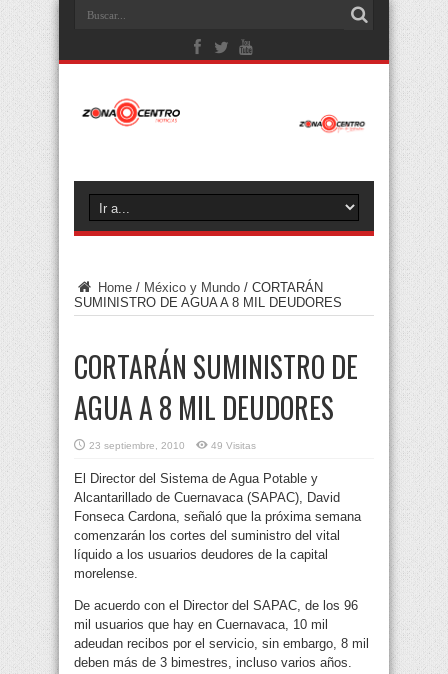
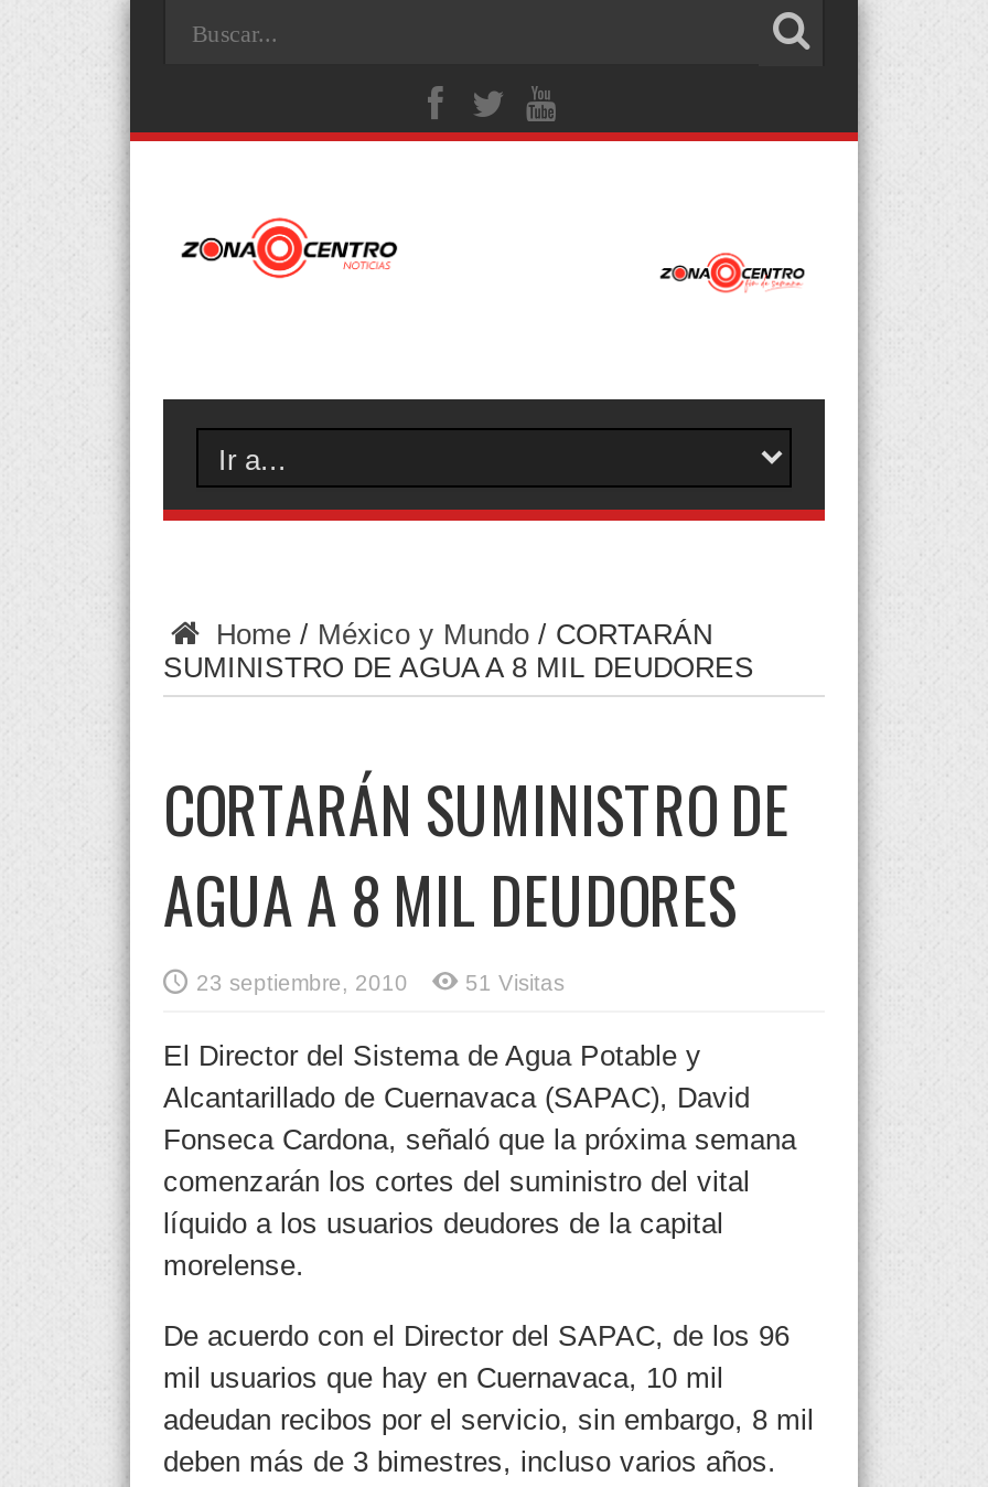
- 49 Visitas
+ 51 Visitas
